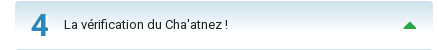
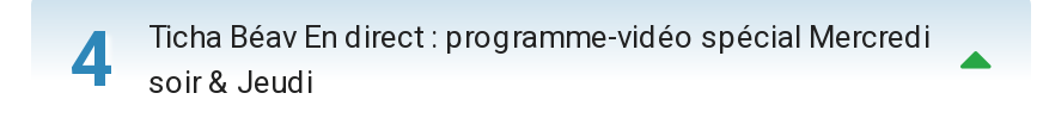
- La vérification du Cha'atnez !
+ Ticha Béav En direct : programme-vidéo spécial Mercredi
+ soir & Jeudi
